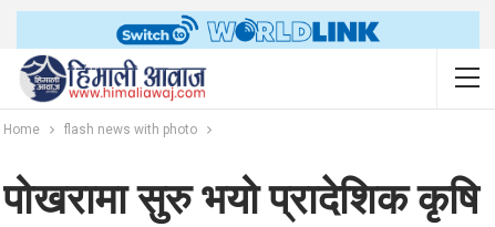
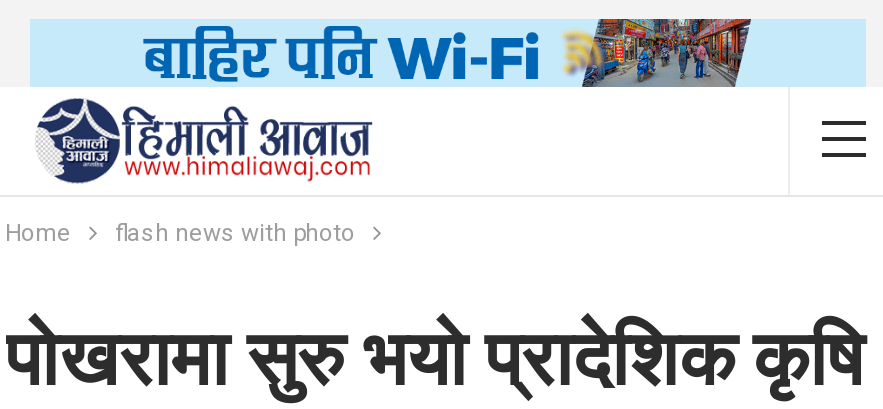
- [image]
+ [image]
